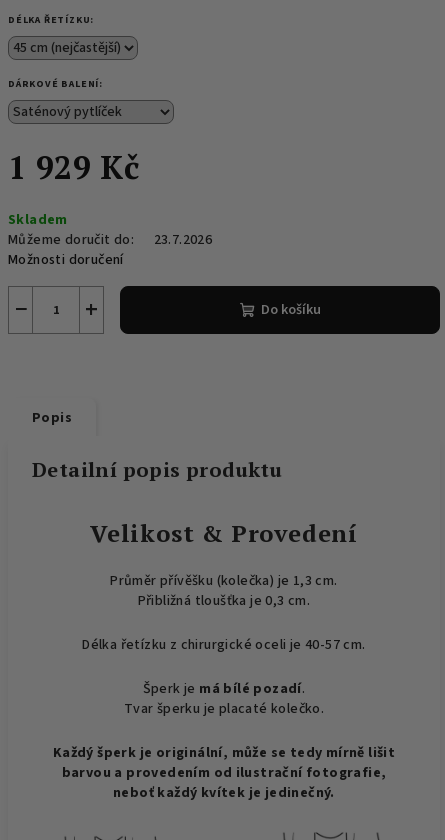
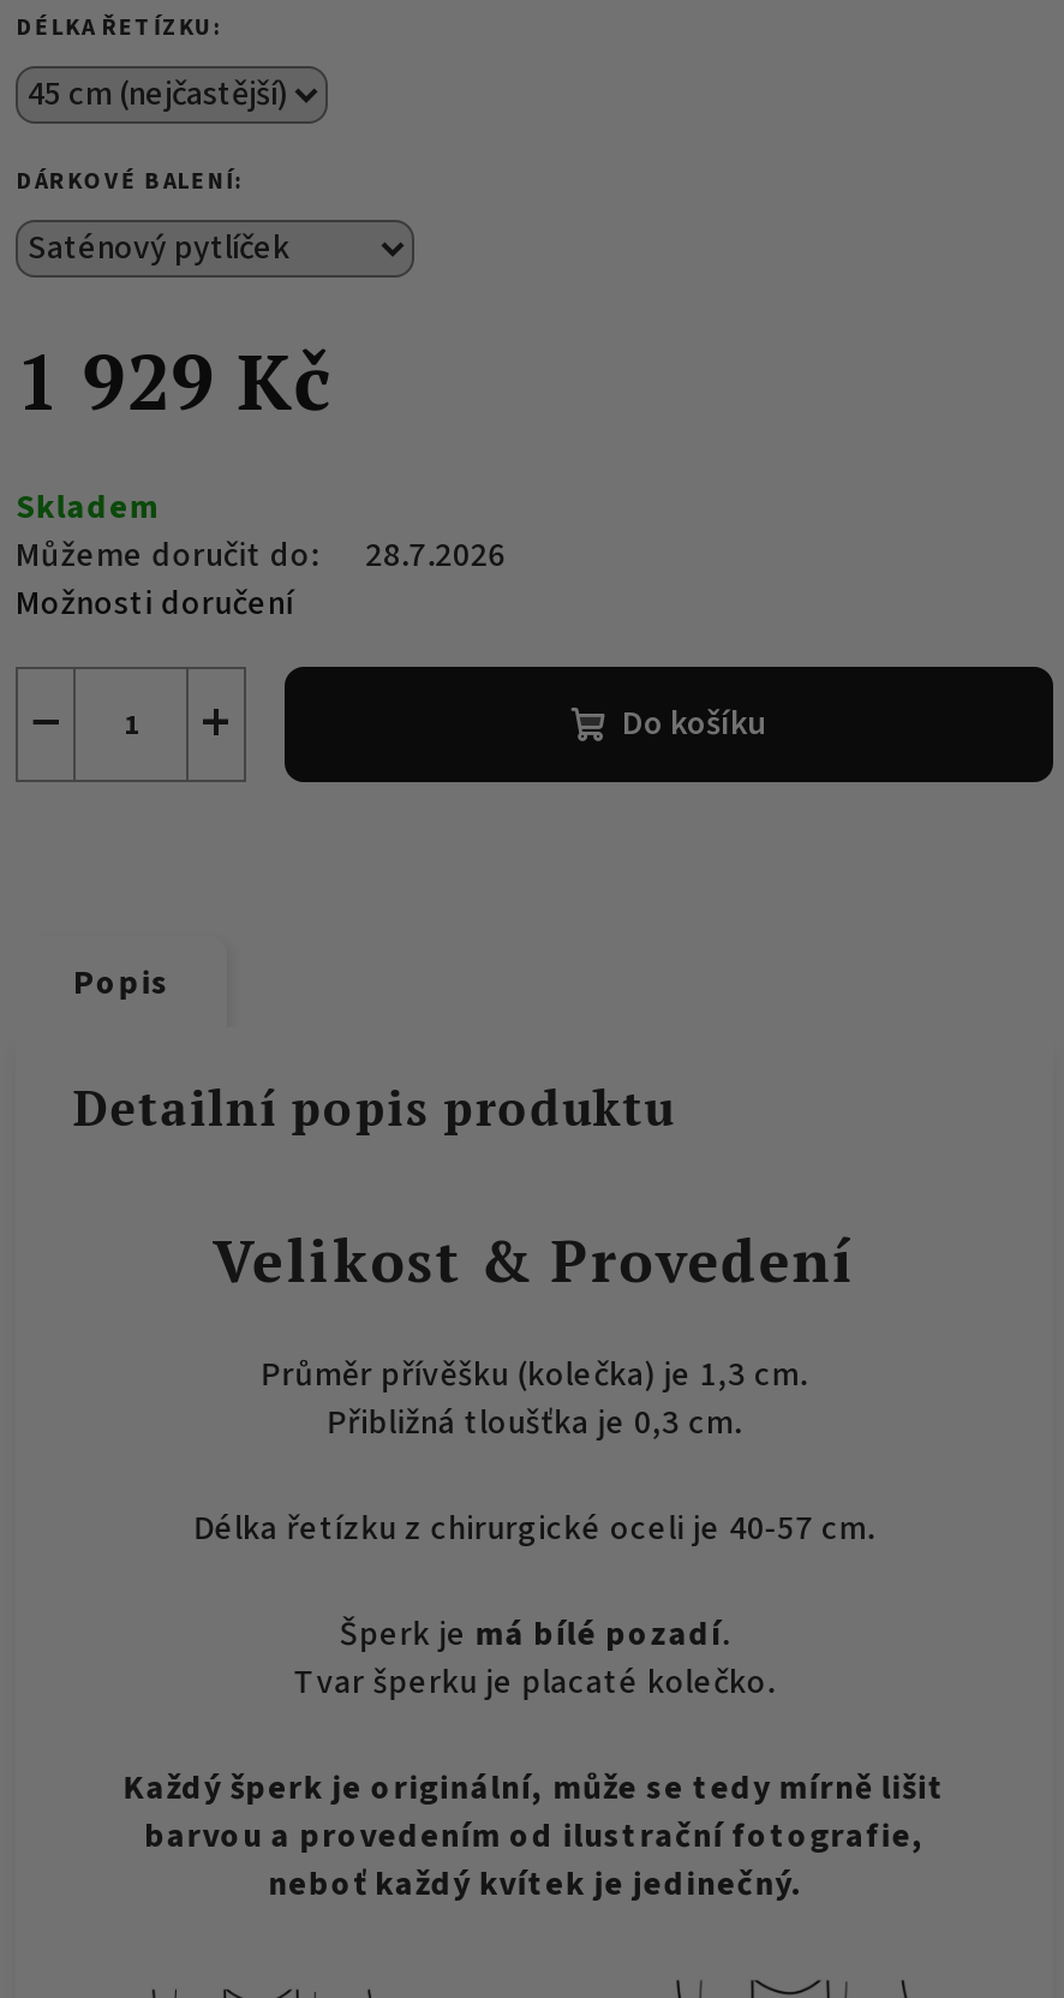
- Můžeme doručit do: 23.7.2026
+ Můžeme doručit do: 28.7.2026
